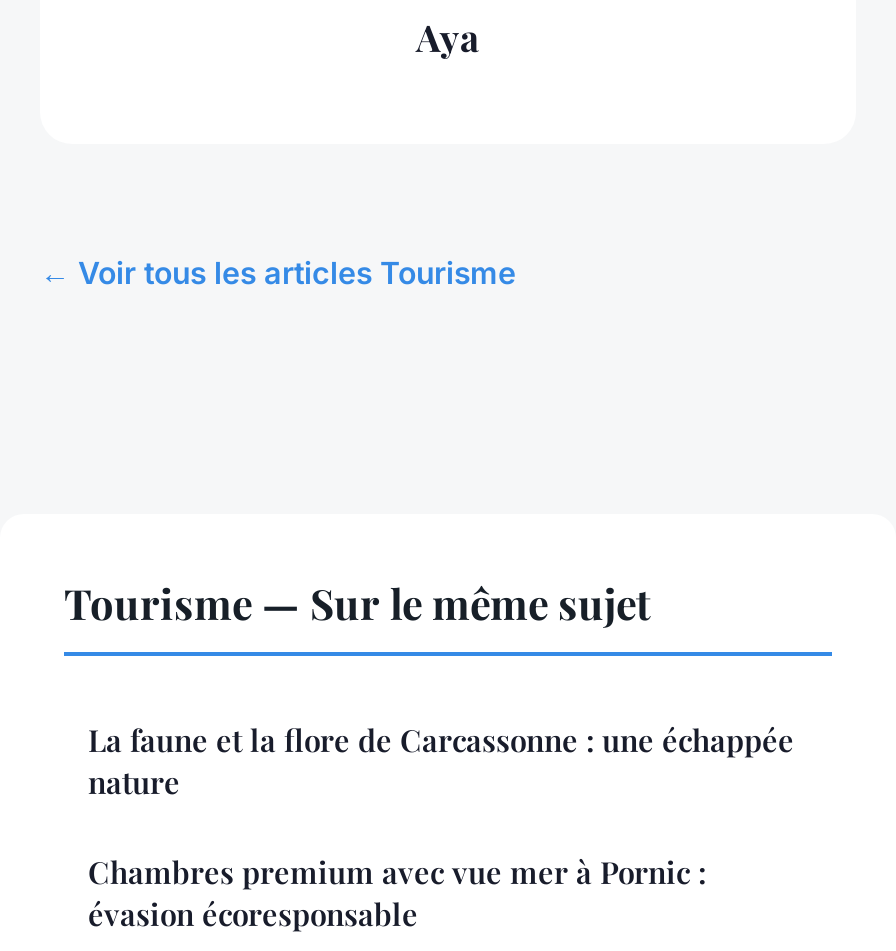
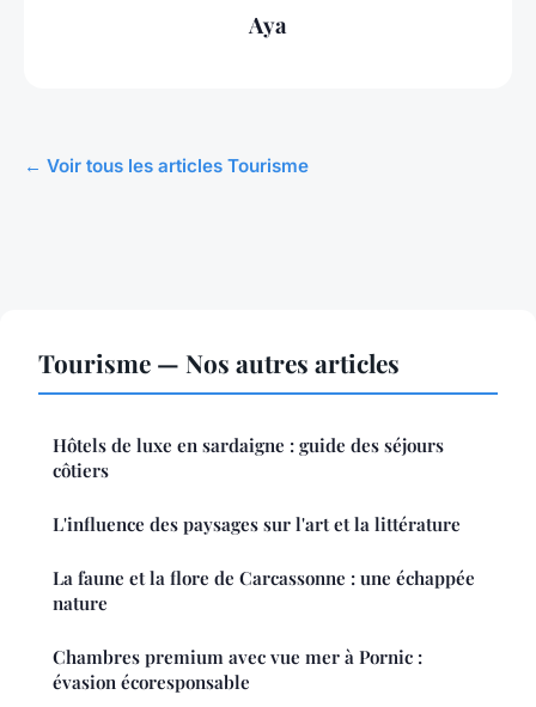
- Tourisme — Sur le même sujet
+ Tourisme — Nos autres articles
+ Hôtels de luxe en sardaigne : guide des séjours
+ côtiers
+ L'influence des paysages sur l'art et la littérature
